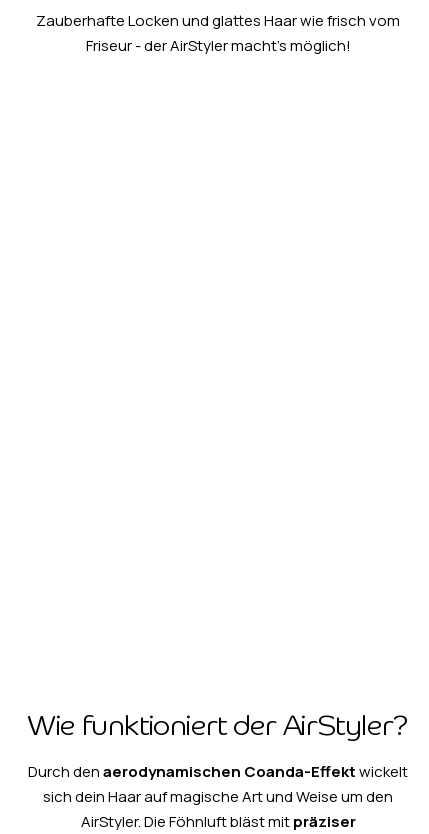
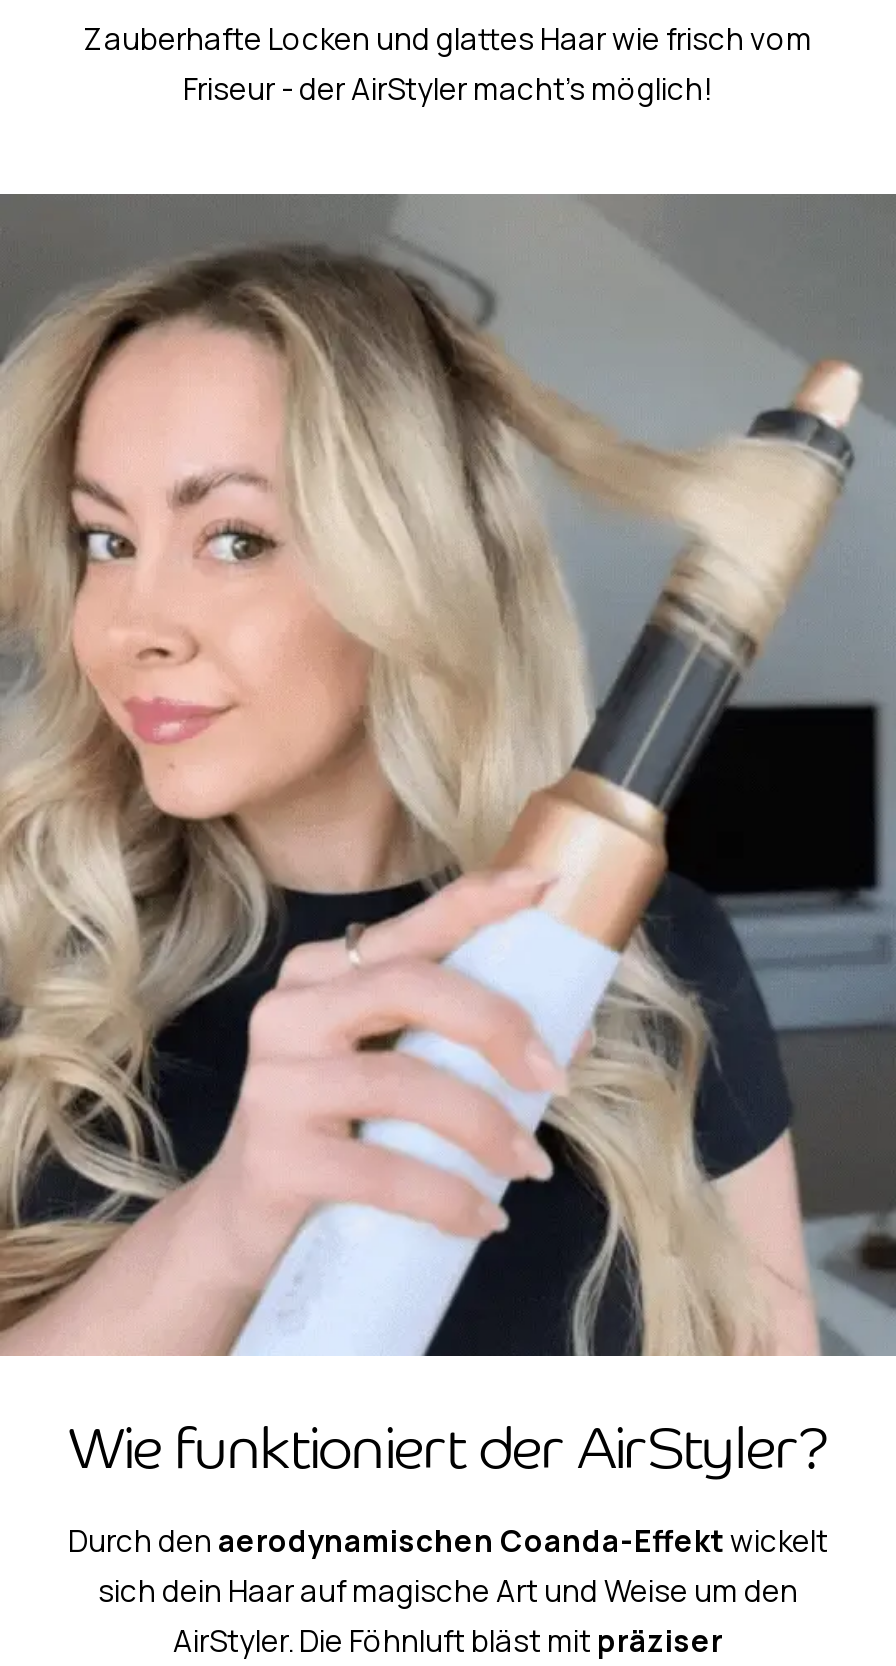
+ [image]
